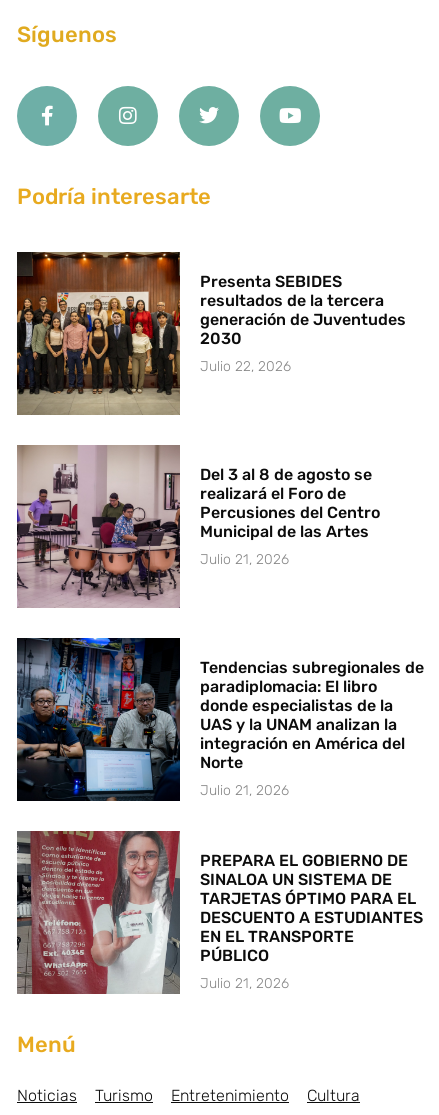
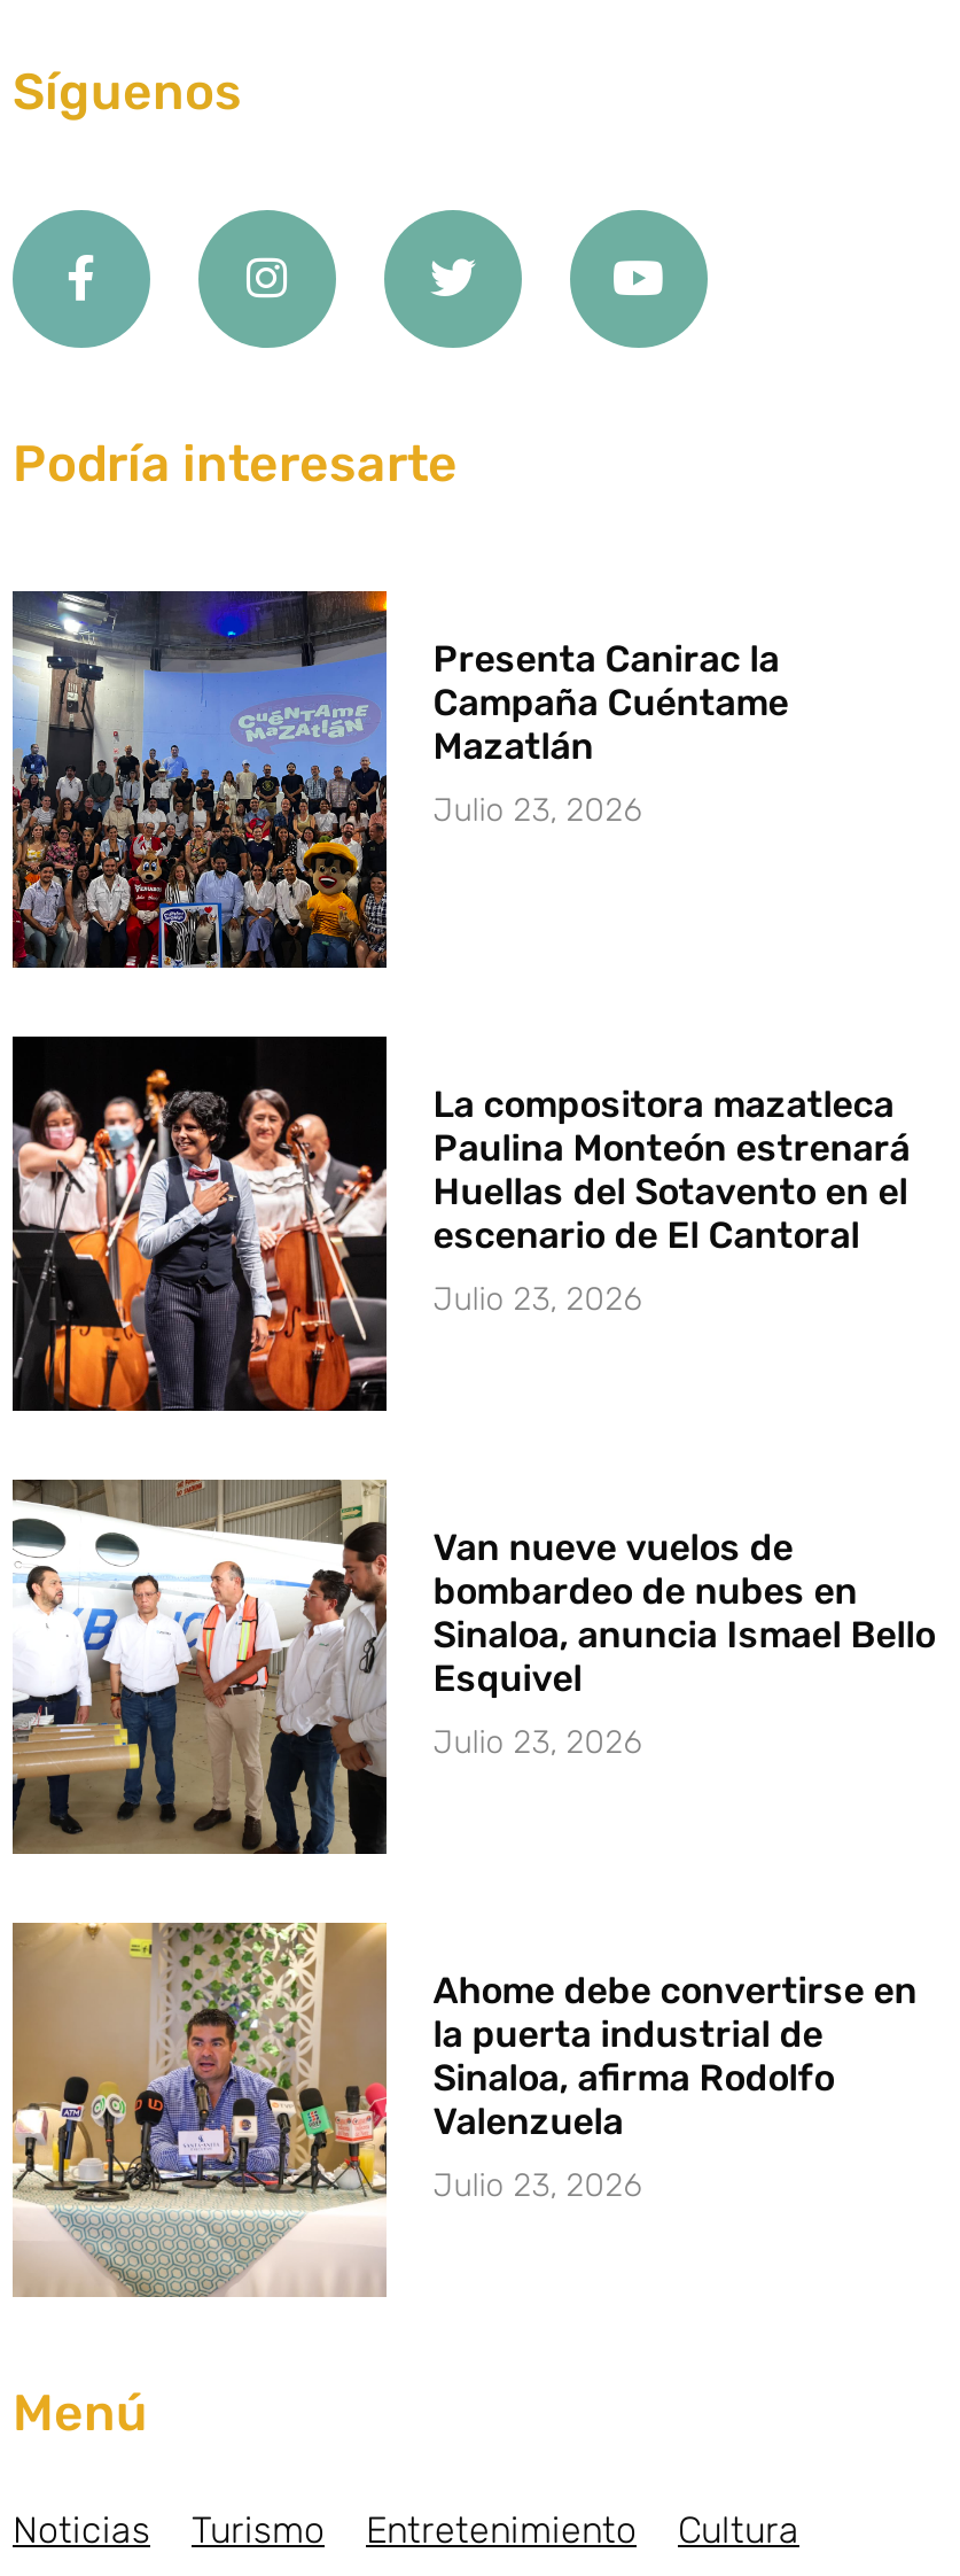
- [image]
- Presenta SEBIDES
- resultados de la tercera
- generación de Juventudes
- 2030
+ [image]
+ Presenta Canirac la
+ Campaña Cuéntame
+ Mazatlán

- Julio 22, 2026
+ Julio 23, 2026

- [image]
- Del 3 al 8 de agosto se
- realizará el Foro de
- Percusiones del Centro
- Municipal de las Artes
+ [image]
+ La compositora mazatleca
+ Paulina Monteón estrenará
+ Huellas del Sotavento en el
+ escenario de El Cantoral

- Julio 21, 2026
+ Julio 23, 2026

- [image]
- Tendencias subregionales de
- paradiplomacia: El libro
- donde especialistas de la
- UAS y la UNAM analizan la
- integración en América del
- Norte
+ [image]
+ Van nueve vuelos de
+ bombardeo de nubes en
+ Sinaloa, anuncia Ismael Bello
+ Esquivel

- Julio 21, 2026
+ Julio 23, 2026

- [image]
- PREPARA EL GOBIERNO DE
- SINALOA UN SISTEMA DE
- TARJETAS ÓPTIMO PARA EL
- DESCUENTO A ESTUDIANTES
- EN EL TRANSPORTE
- PÚBLICO
+ [image]
+ Ahome debe convertirse en
+ la puerta industrial de
+ Sinaloa, afirma Rodolfo
+ Valenzuela

- Julio 21, 2026
+ Julio 23, 2026
